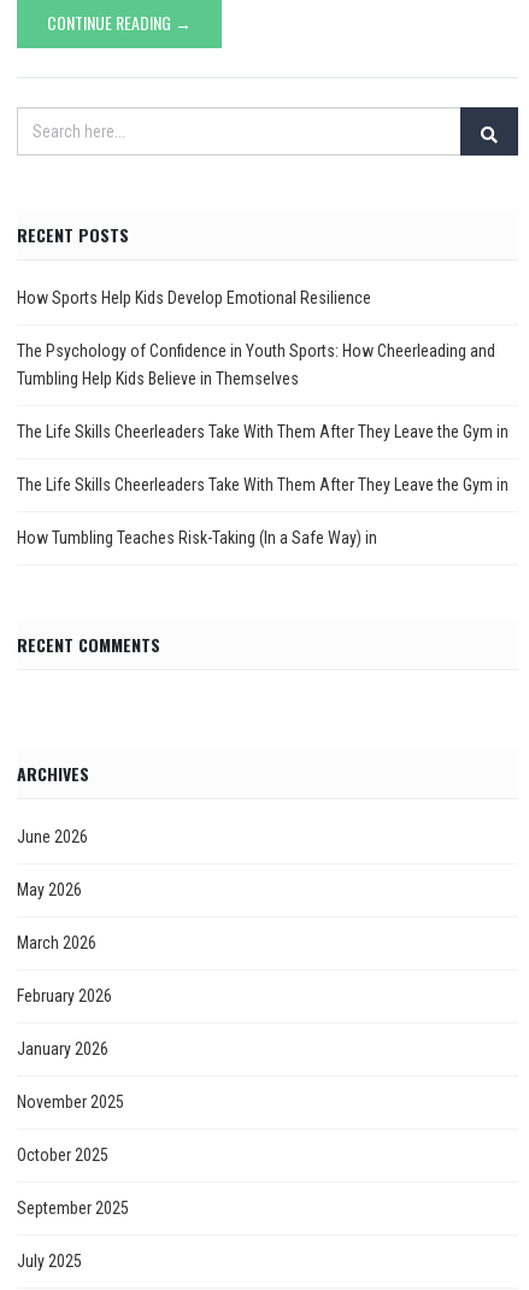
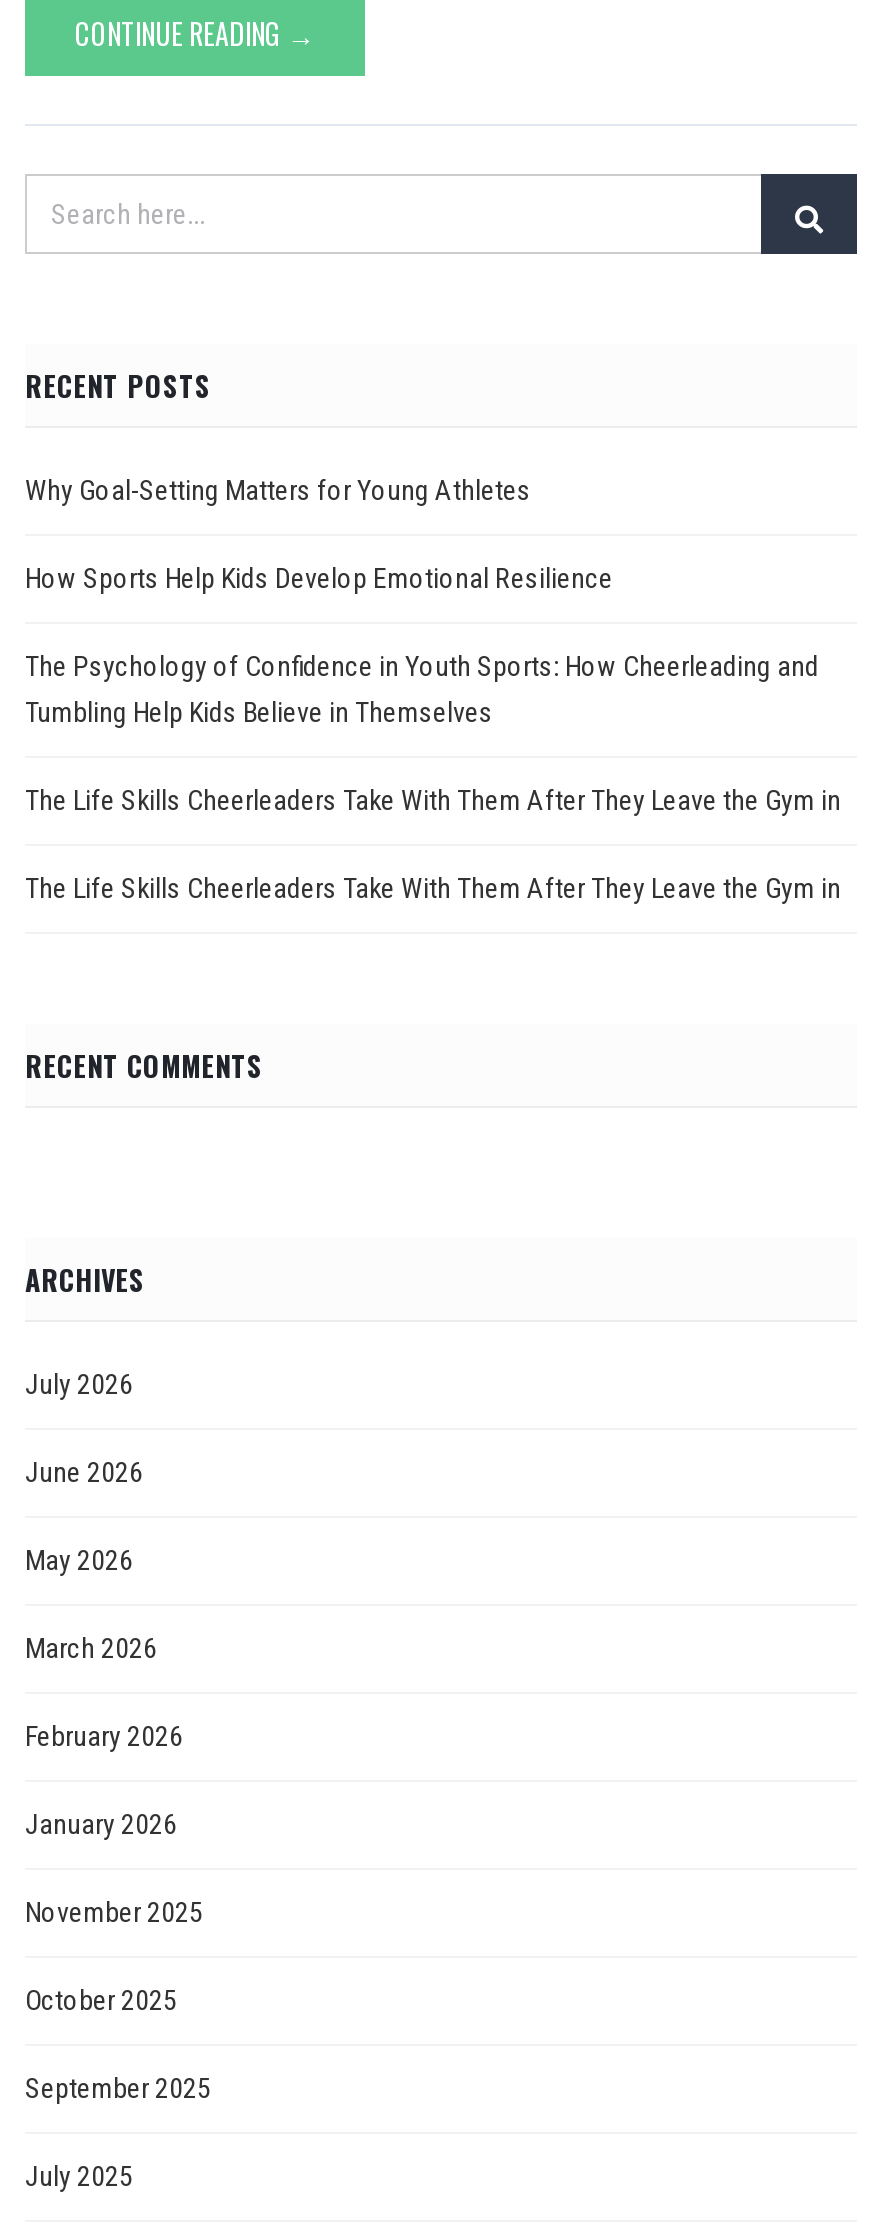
+ Why Goal-Setting Matters for Young Athletes

- How Tumbling Teaches Risk-Taking (In a Safe Way) in

+ July 2026
